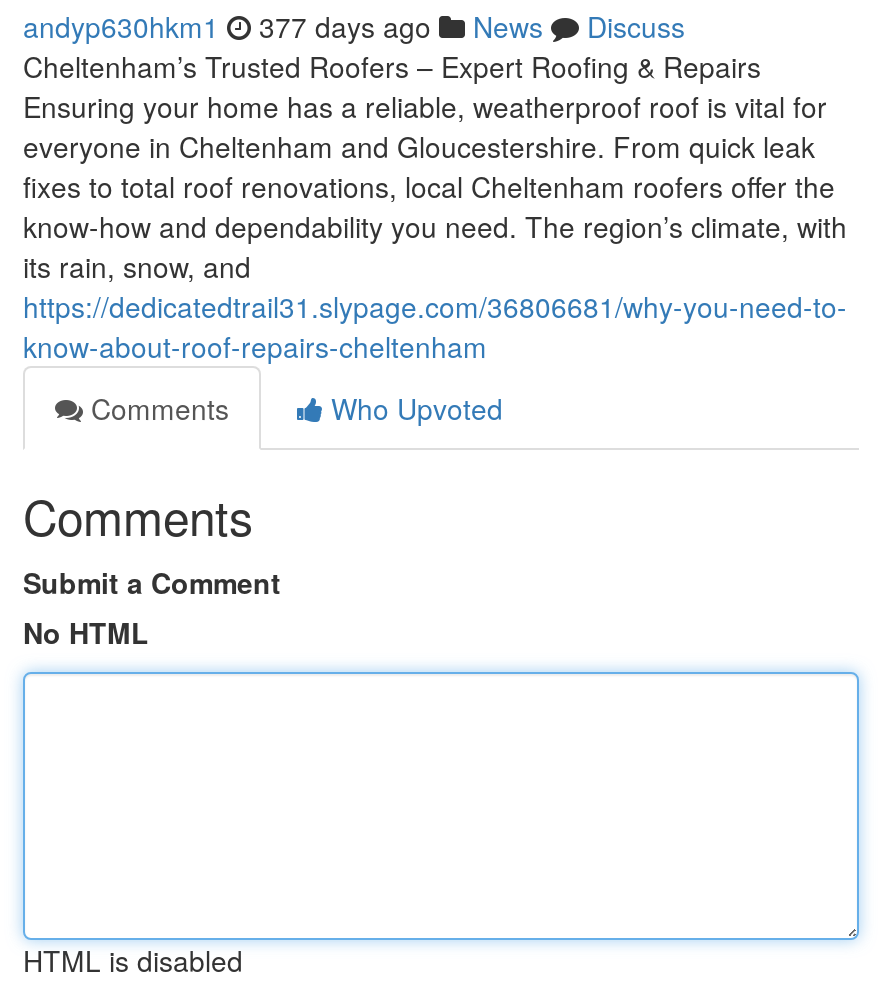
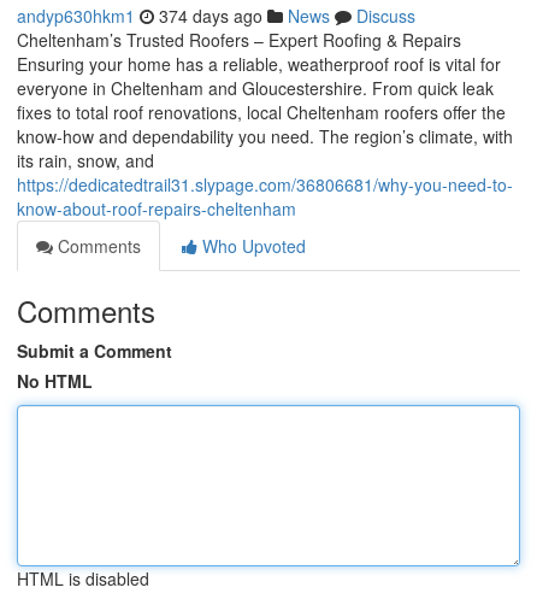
- andyp630hkm1 377 days ago News Discuss
+ andyp630hkm1 374 days ago News Discuss
